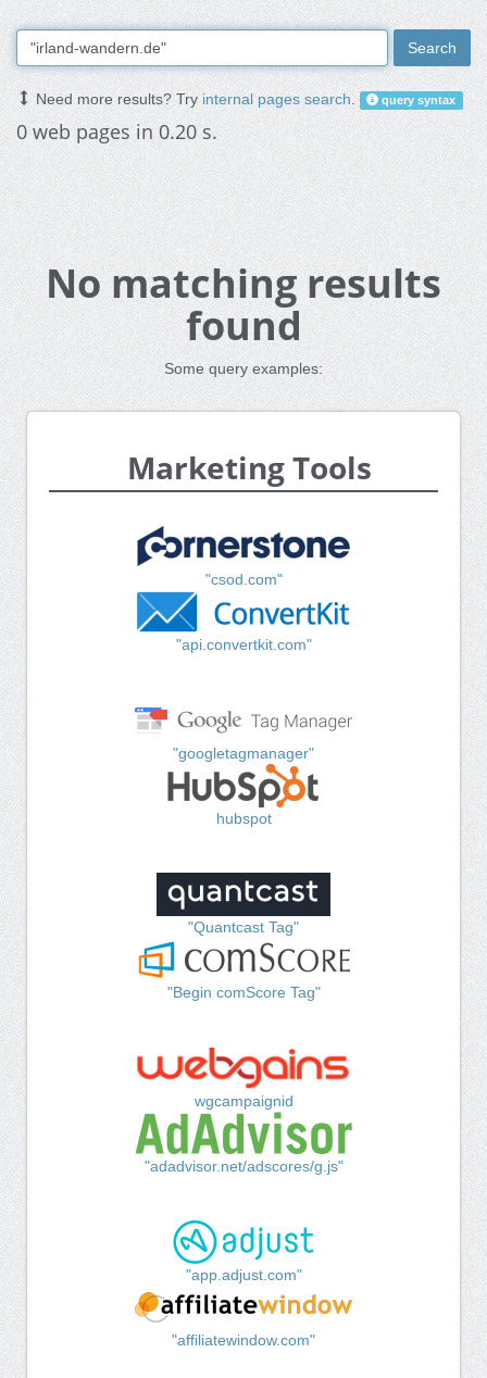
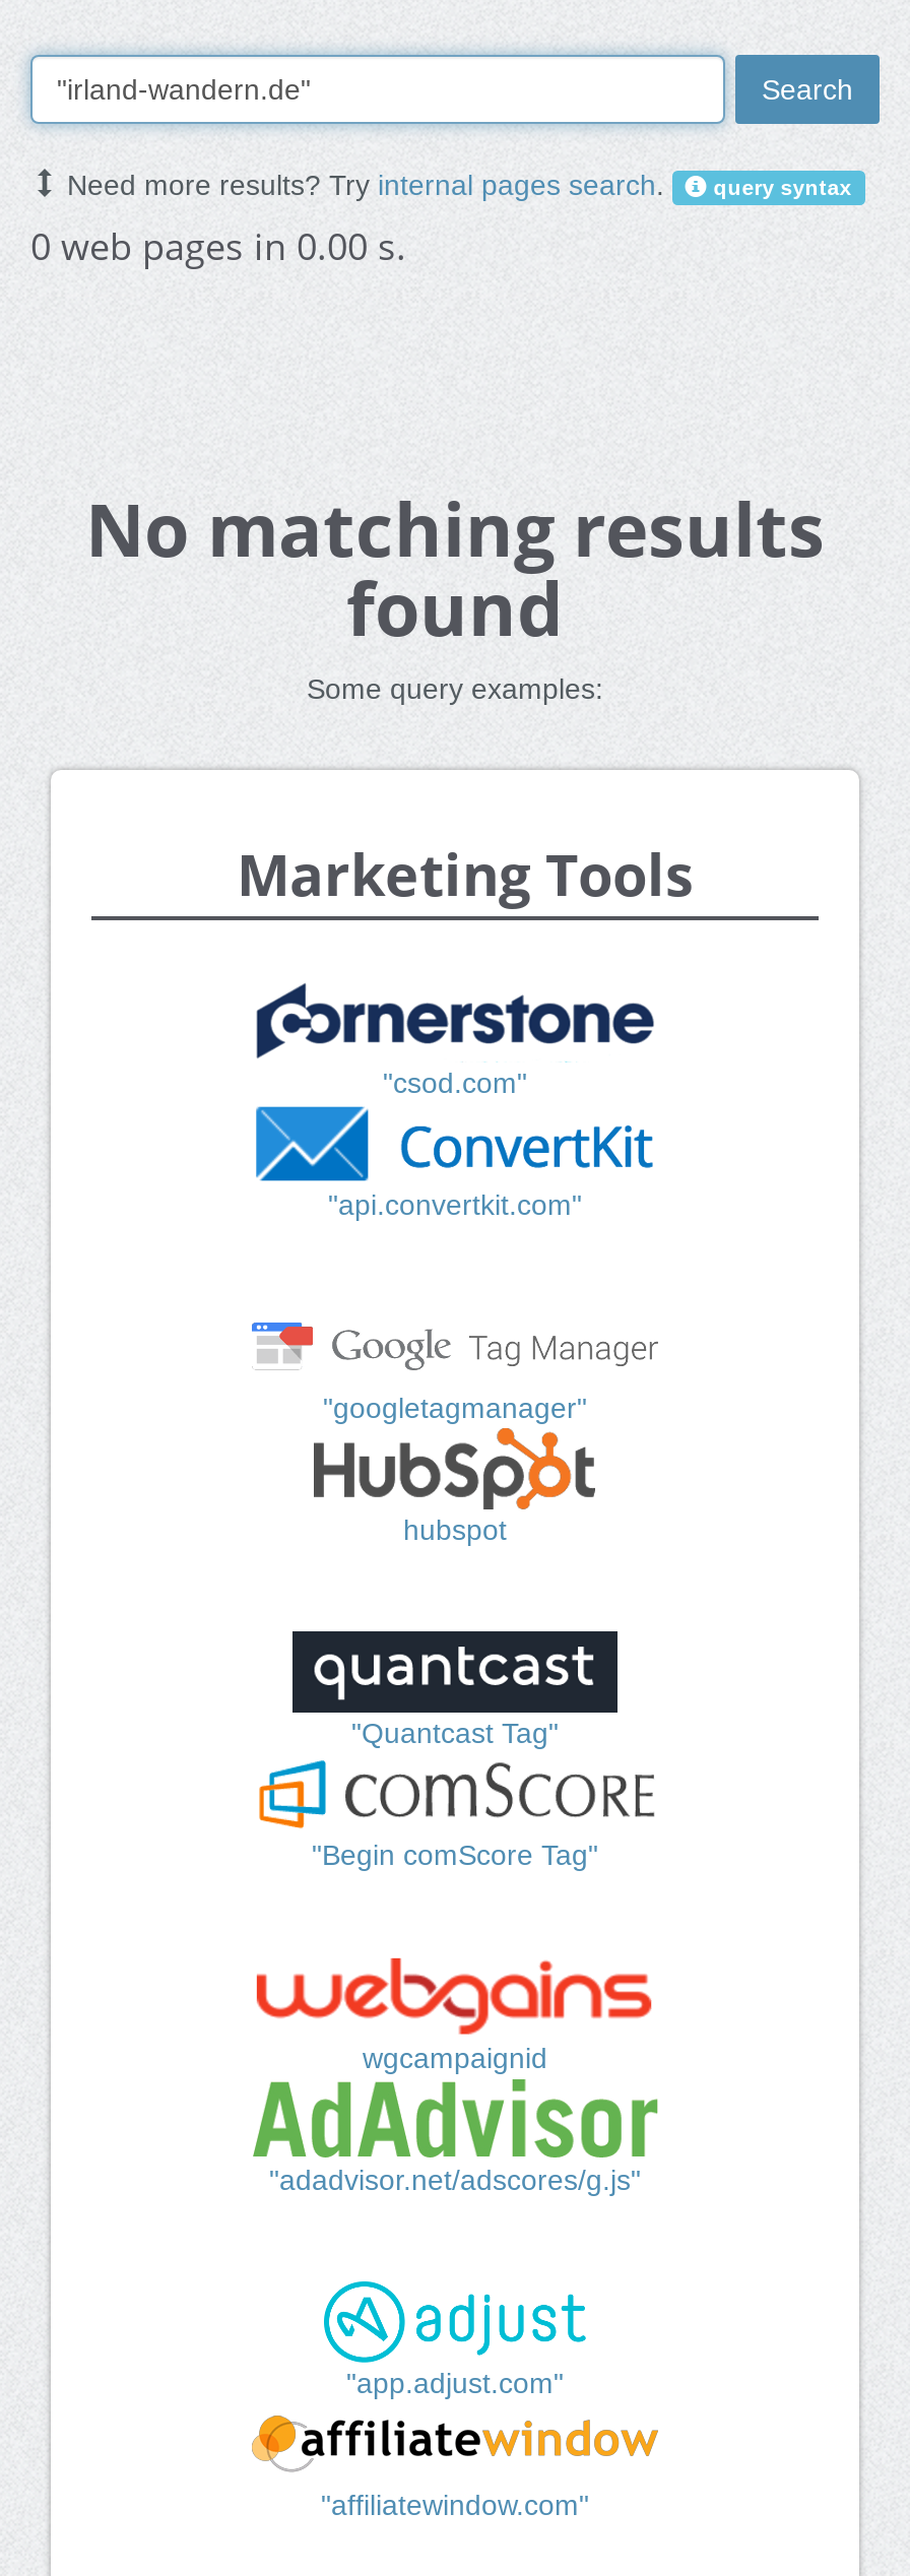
- 0 web pages in 0.20 s.
+ 0 web pages in 0.00 s.
